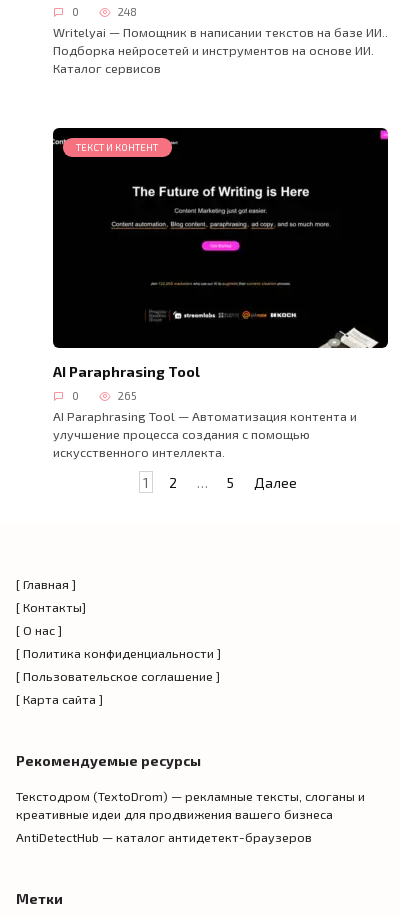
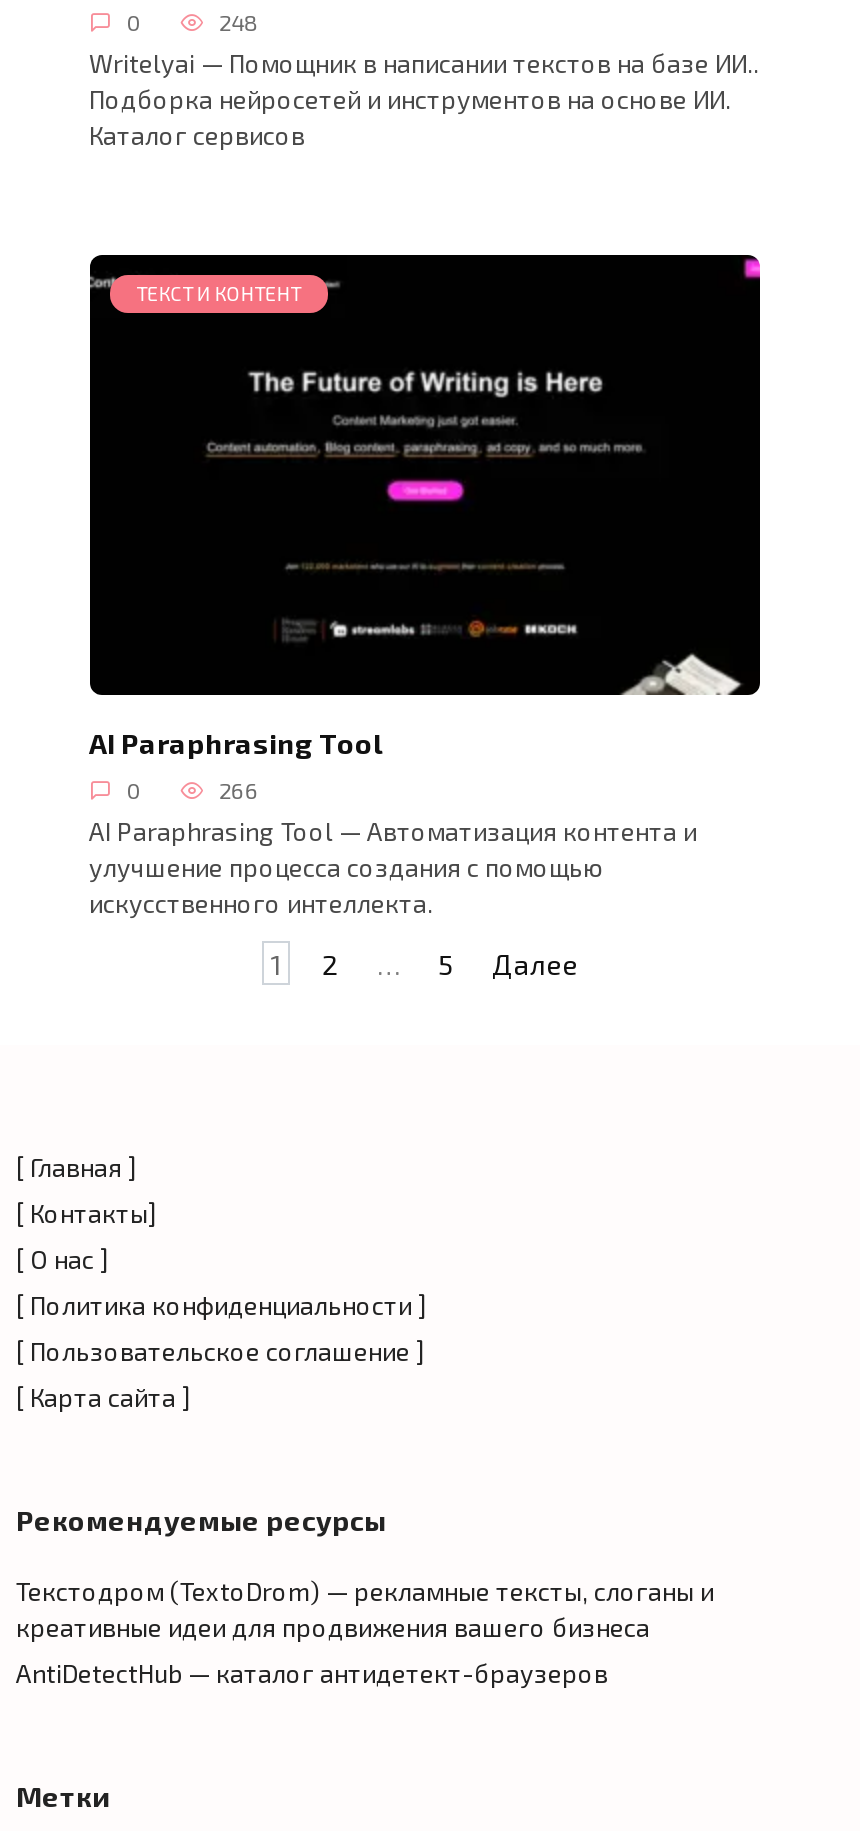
- 265
+ 266
